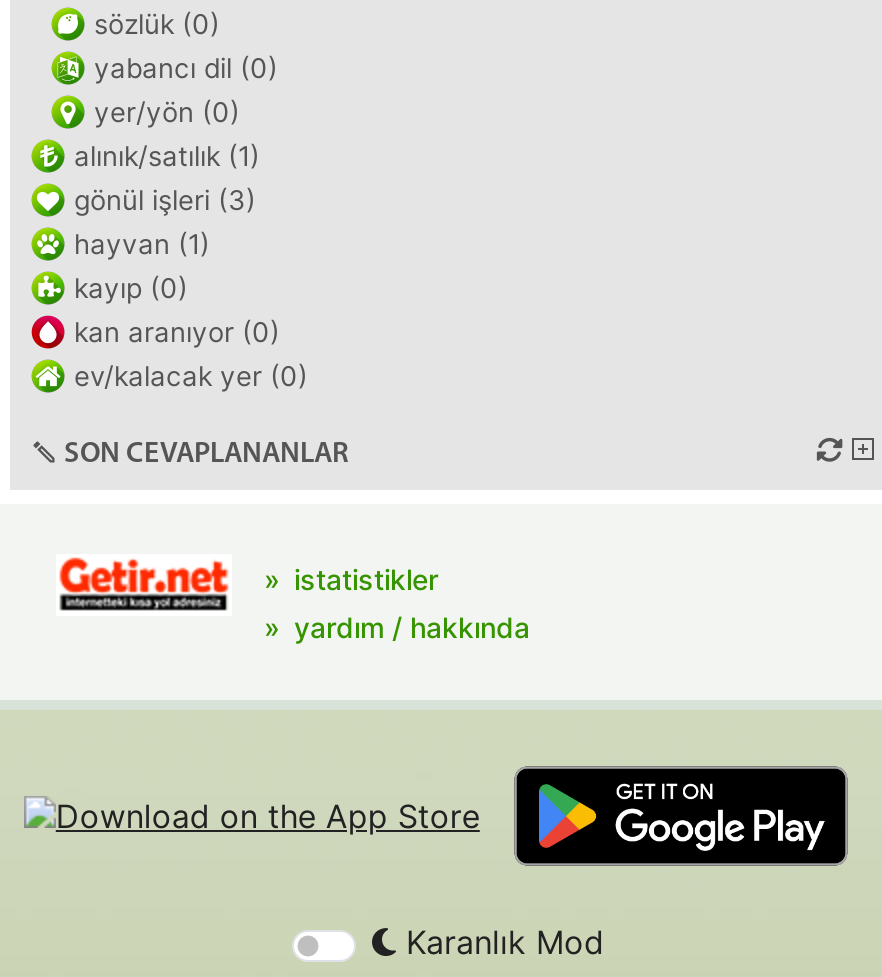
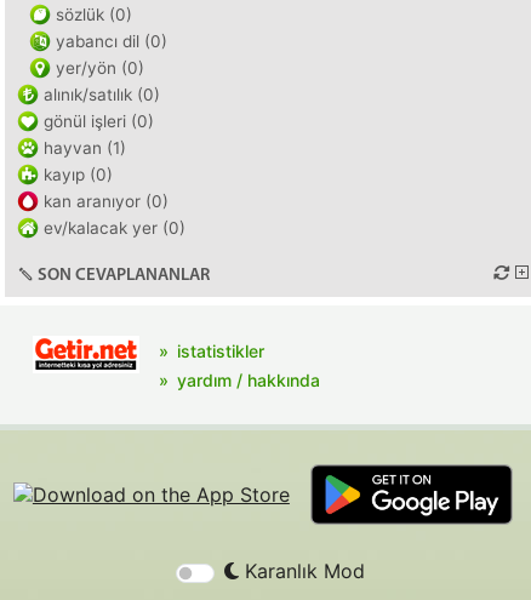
- alınık/satılık (1)
+ alınık/satılık (0)

- gönül işleri (3)
+ gönül işleri (0)
